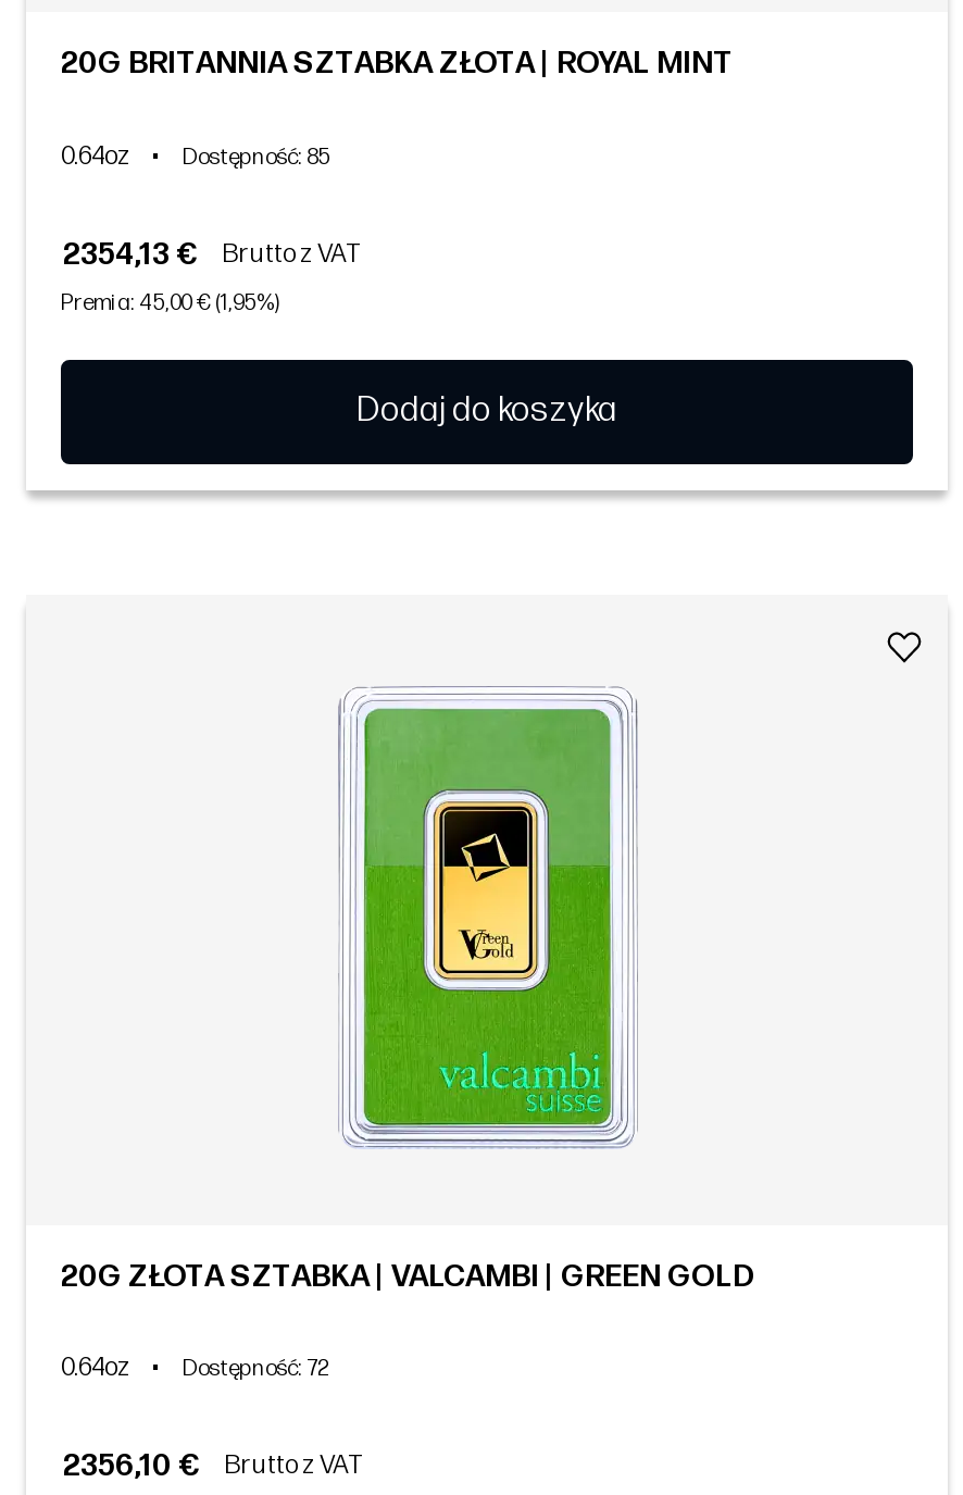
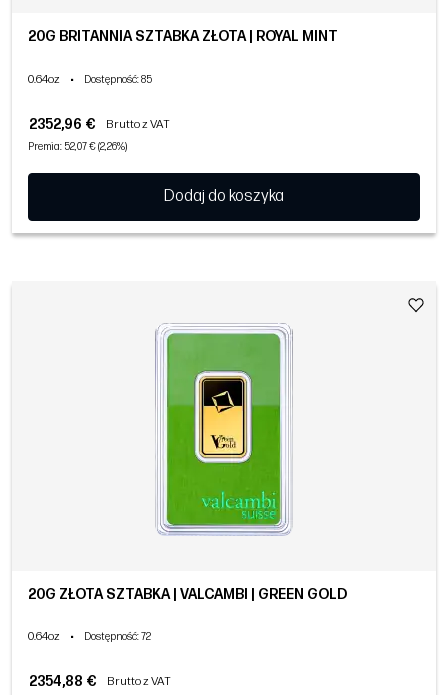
- 2354,13 € Brutto z VAT
+ 2352,96 € Brutto z VAT

- Premia: 45,00 € (1,95%)
+ Premia: 52,07 € (2,26%)

- 2356,10 € Brutto z VAT
+ 2354,88 € Brutto z VAT
